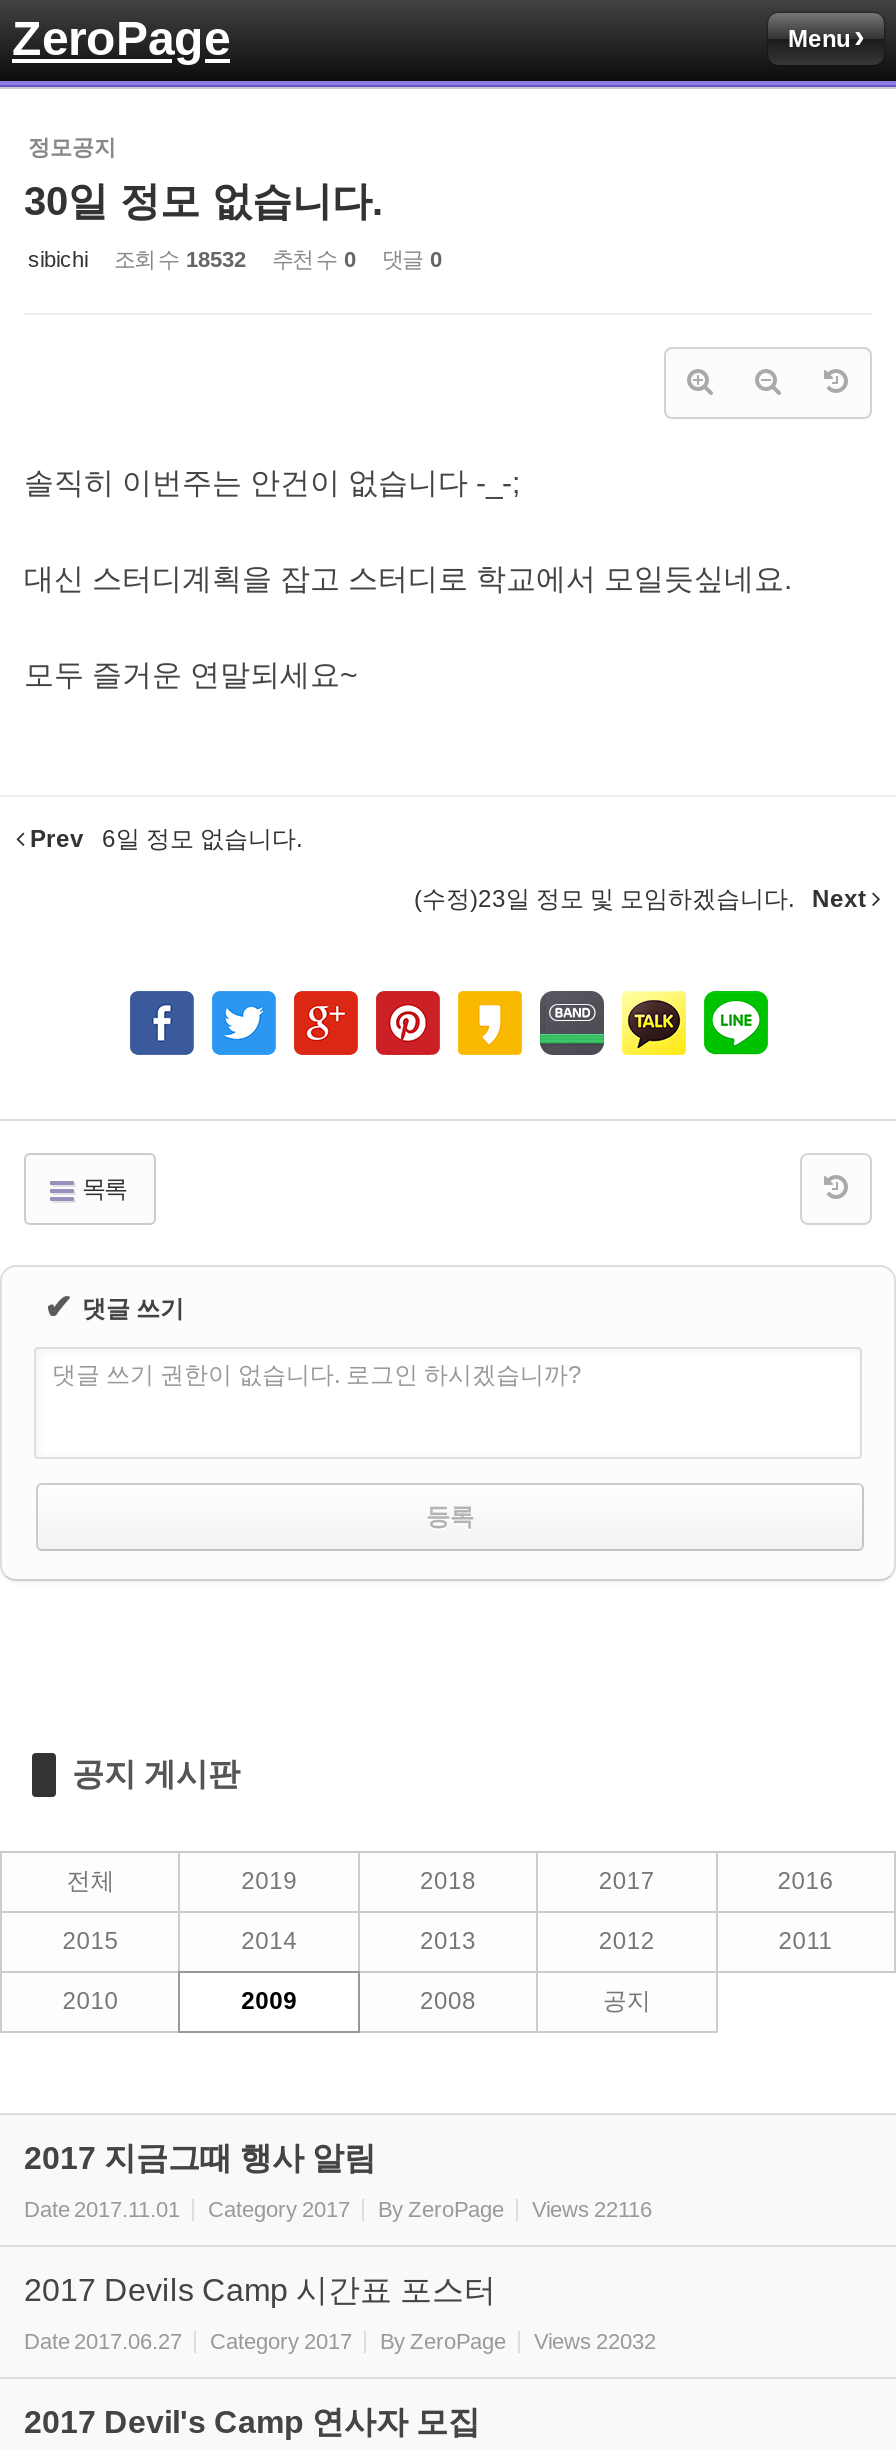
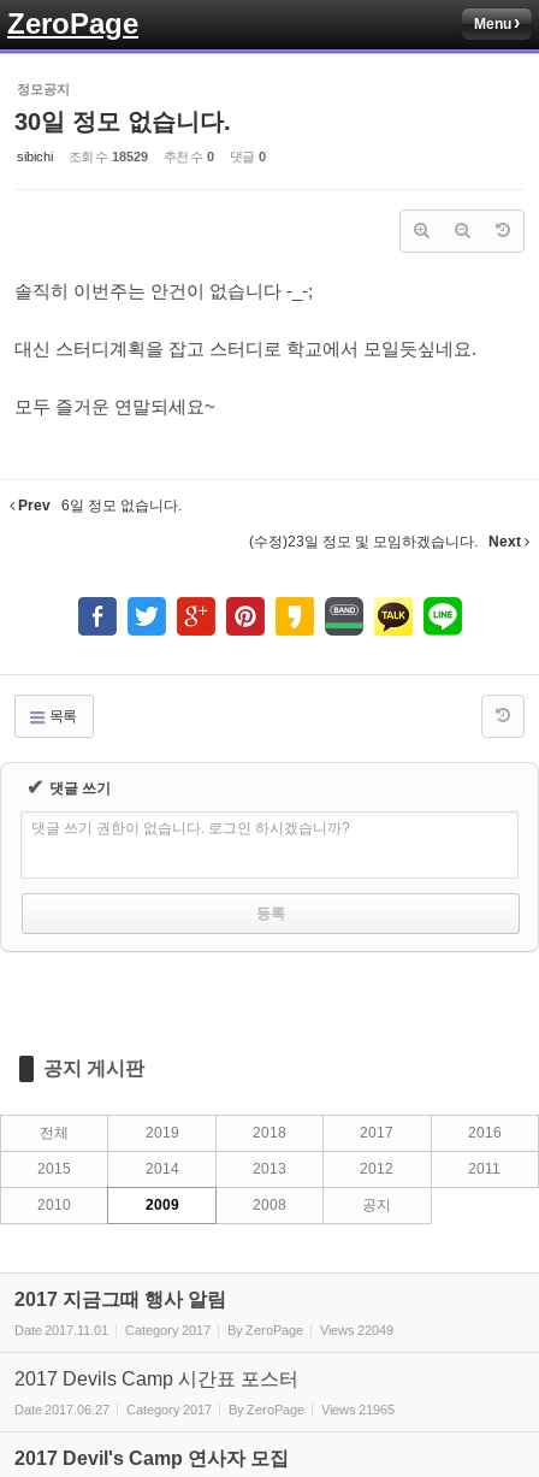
- sibichi 조회 수 18532 추천 수 0 댓글 0
+ sibichi 조회 수 18529 추천 수 0 댓글 0

- Date 2017.11.01 Category 2017 By ZeroPage Views 22116
+ Date 2017.11.01 Category 2017 By ZeroPage Views 22049

- Date 2017.06.27 Category 2017 By ZeroPage Views 22032
+ Date 2017.06.27 Category 2017 By ZeroPage Views 21965
